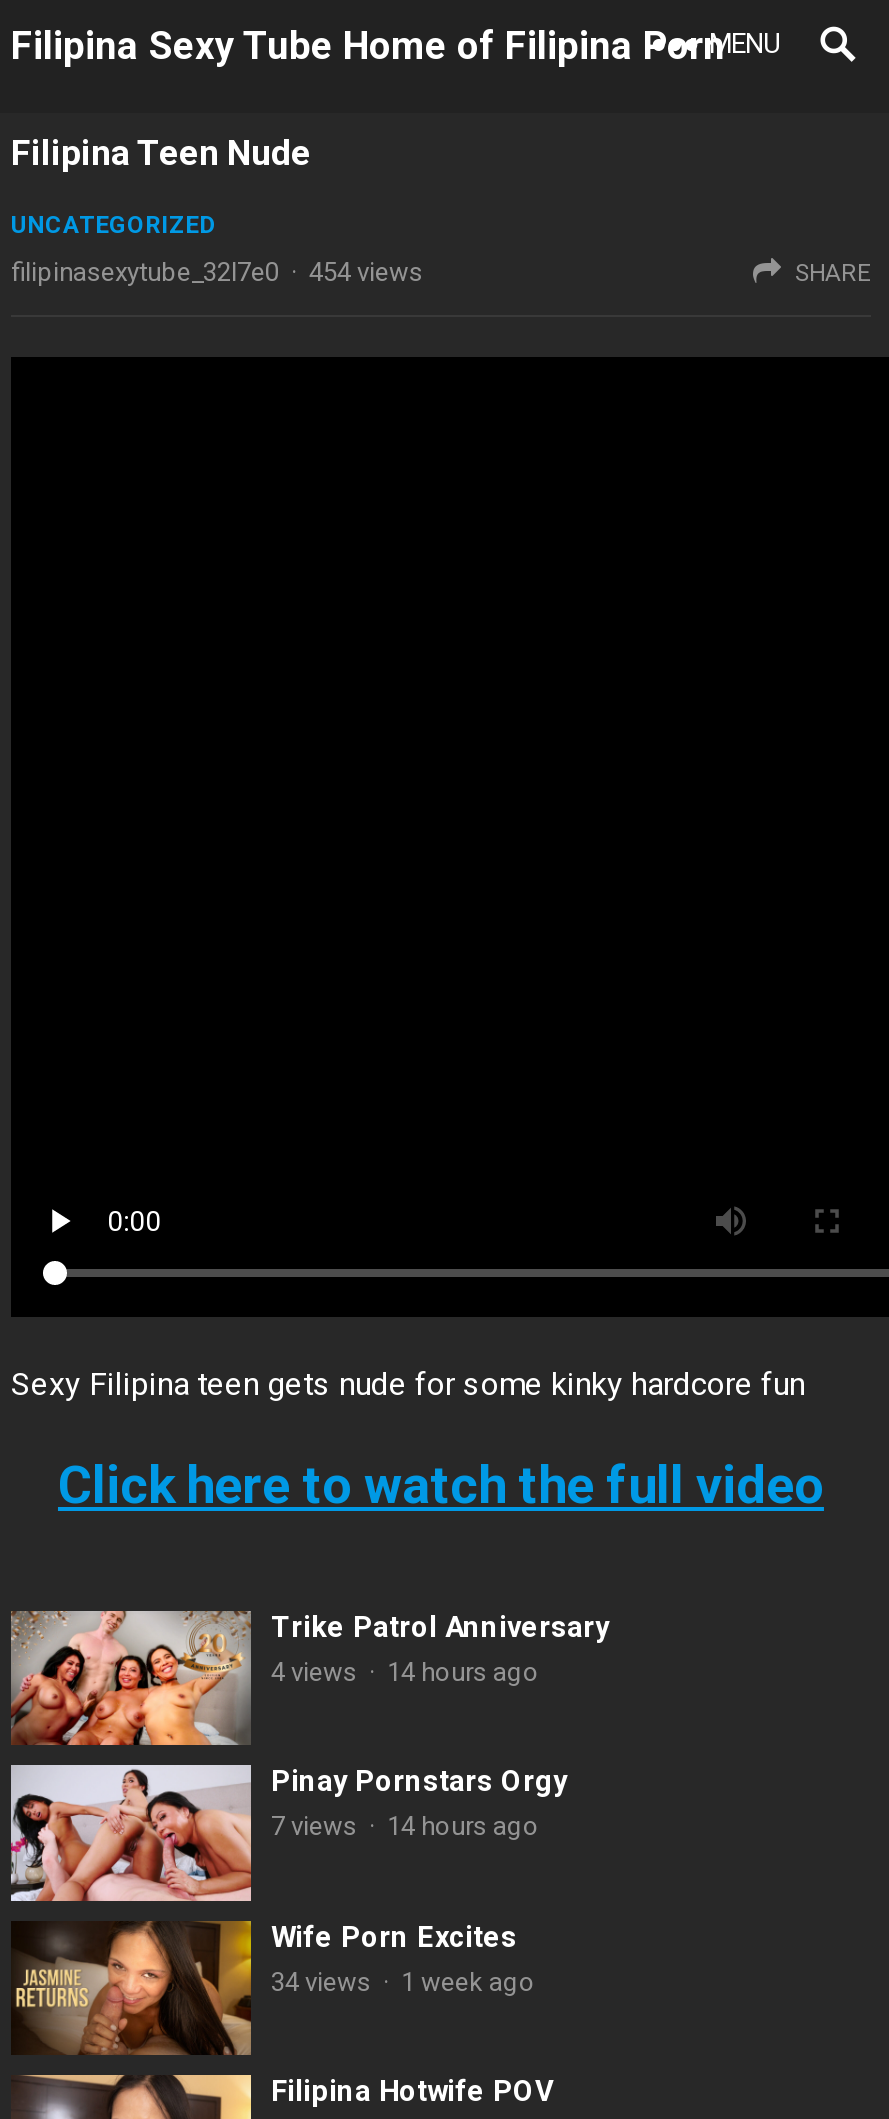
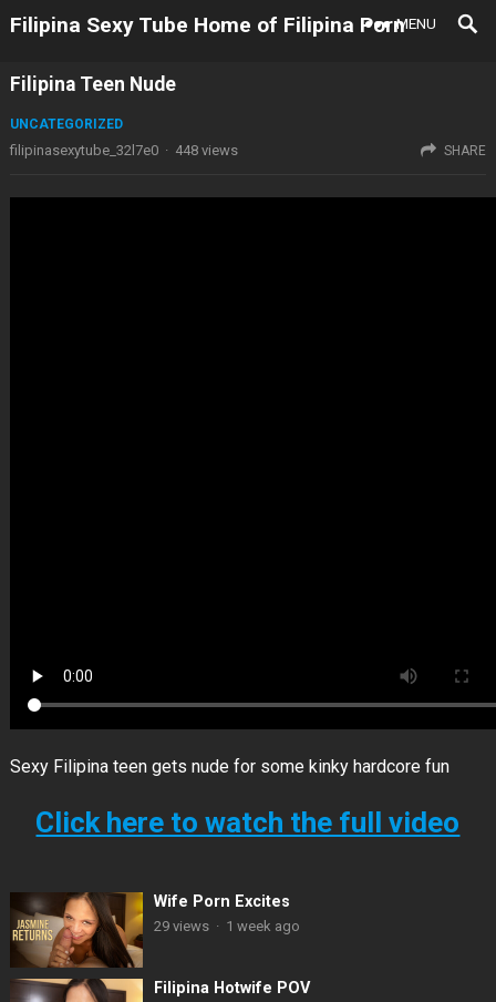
- filipinasexytube_32l7e0 · 454 views
+ filipinasexytube_32l7e0 · 448 views

- [image]
- Trike Patrol Anniversary
- 4 views · 14 hours ago
- Pinay Pornstars Orgy
- 7 views · 14 hours ago

- [image]

- 34 views · 1 week ago
+ 29 views · 1 week ago
